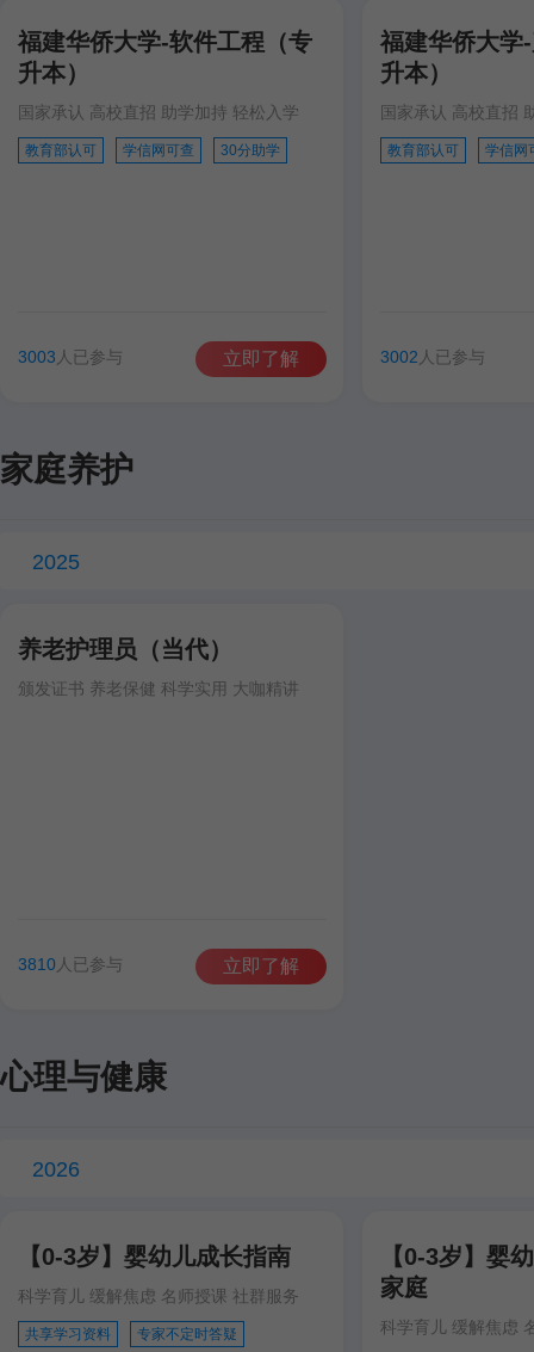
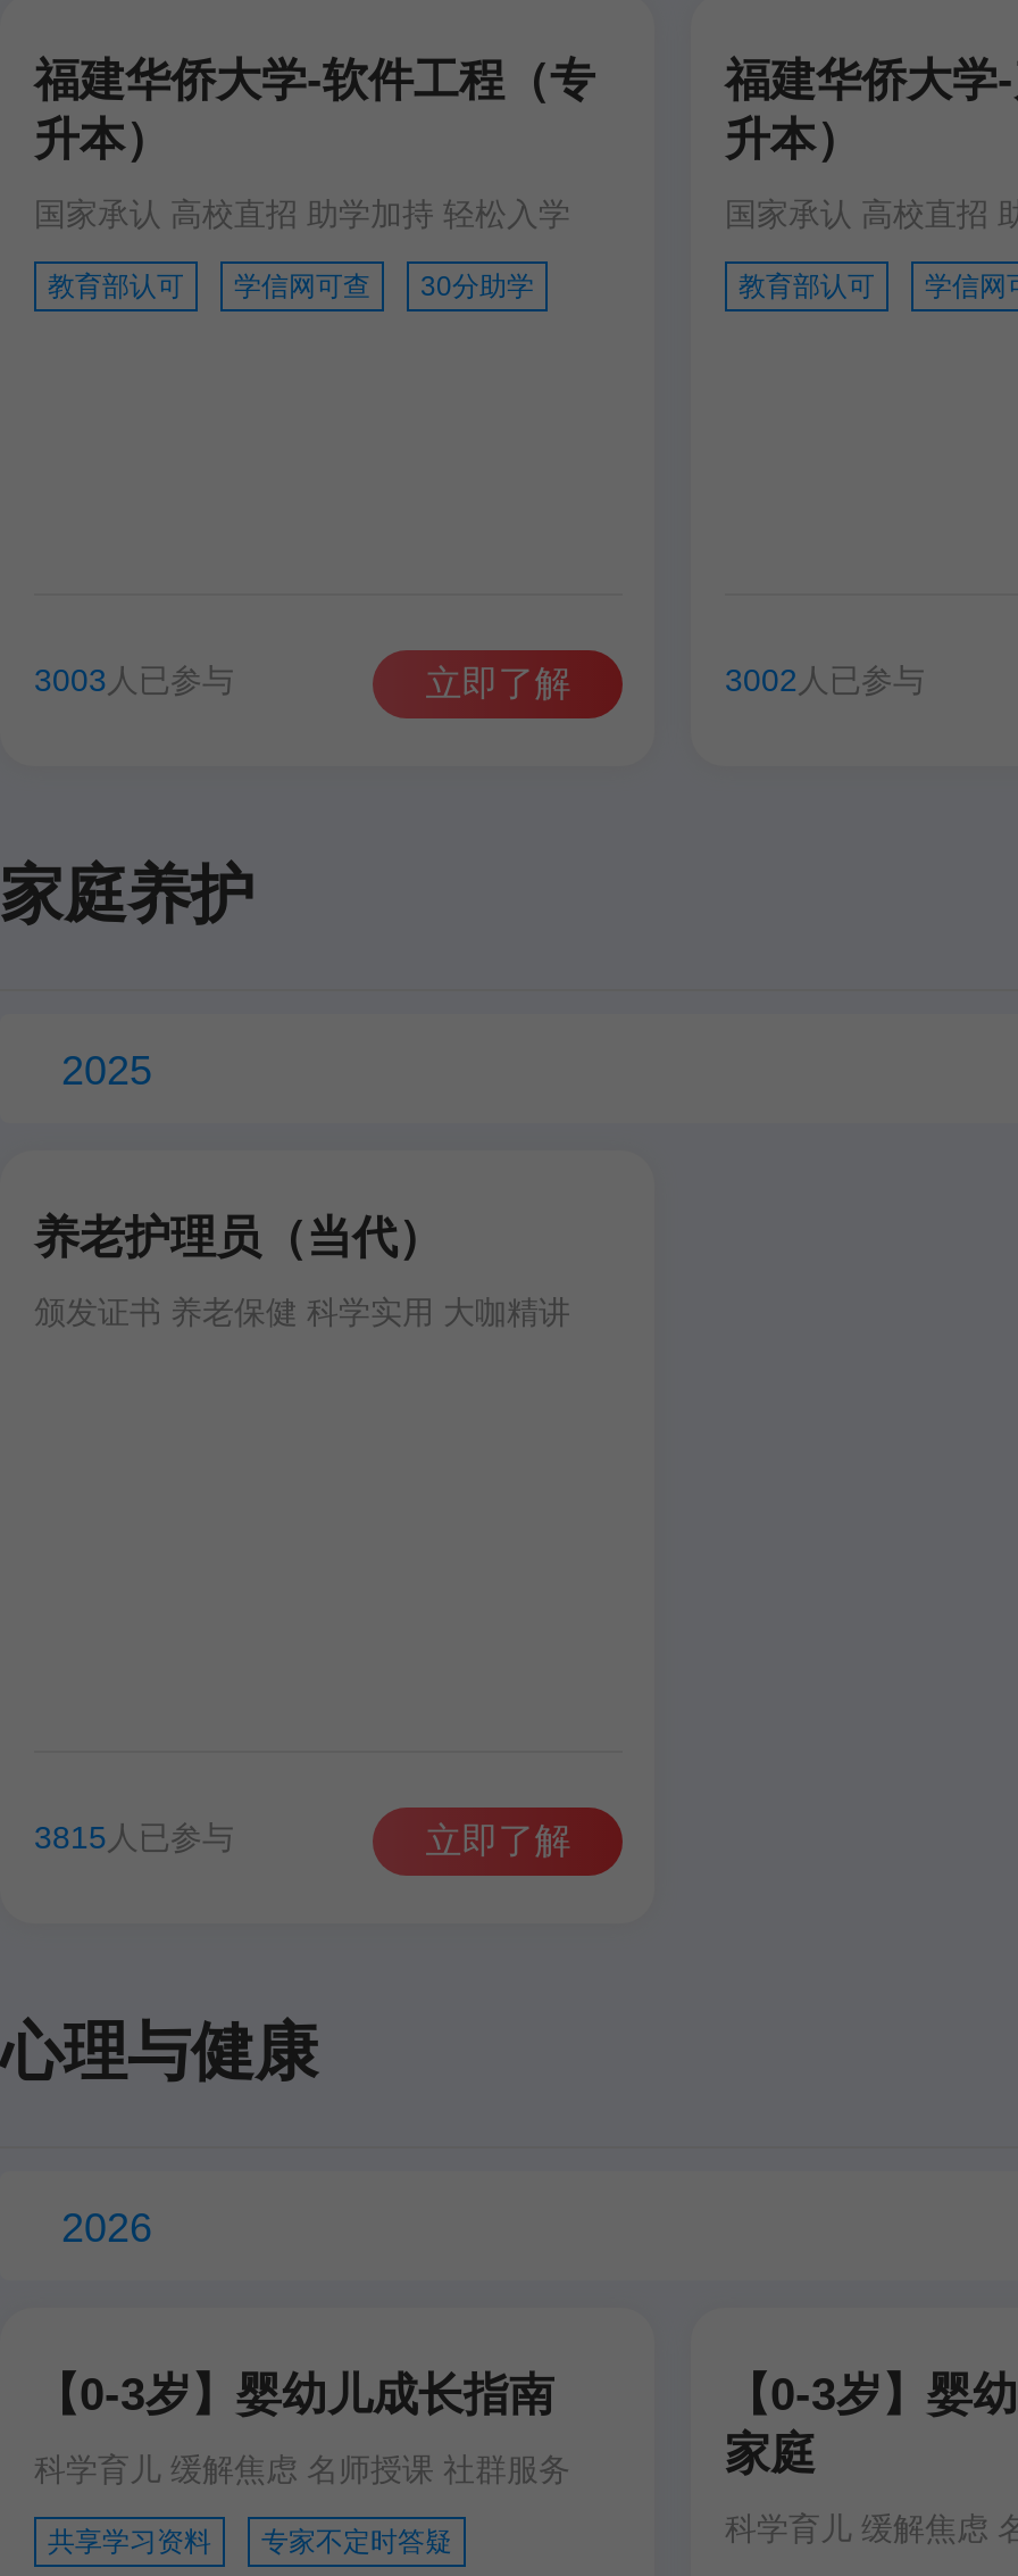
- 3810人已参与
+ 3815人已参与
